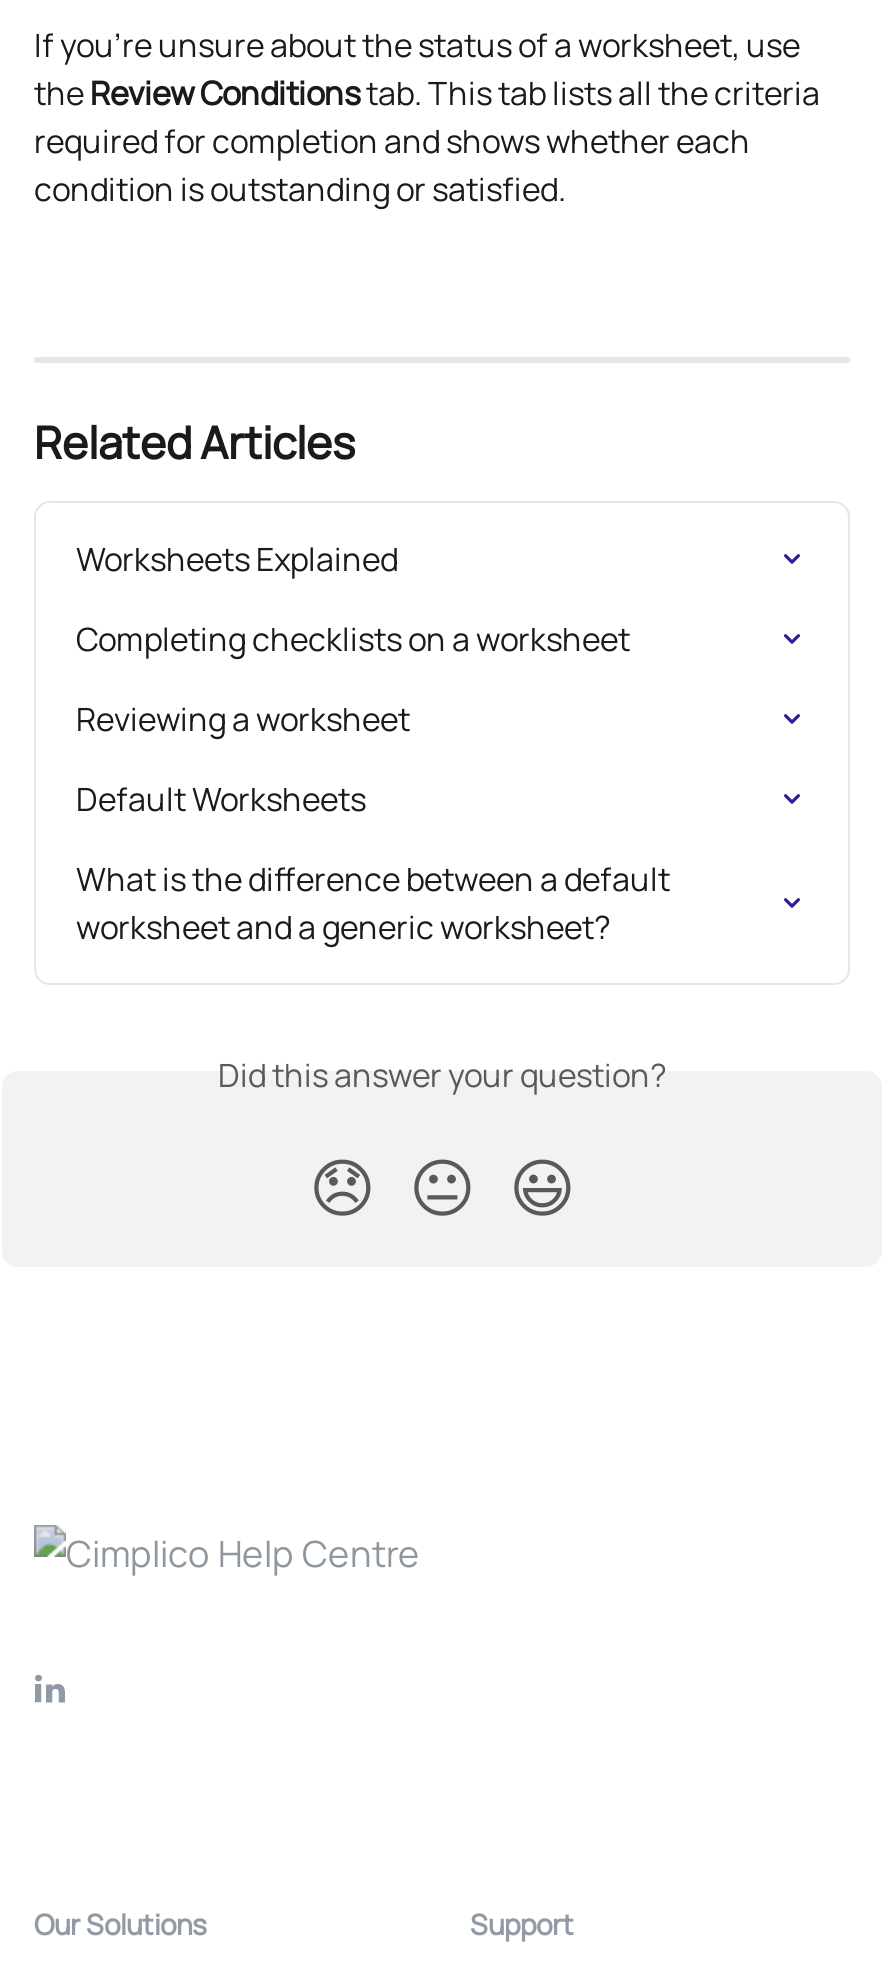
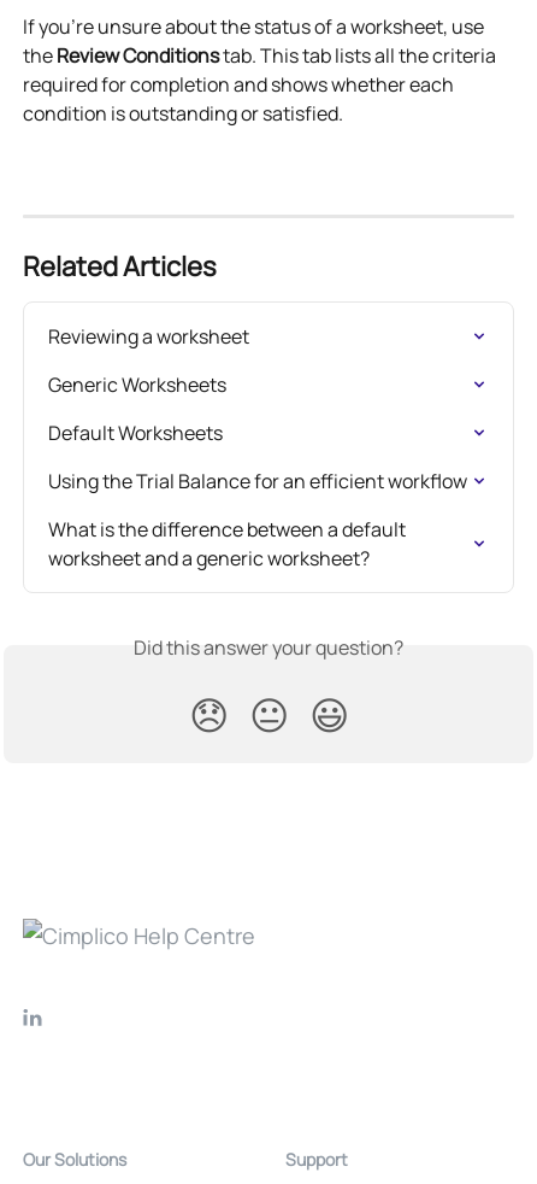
- Worksheets Explained
- Completing checklists on a worksheet

moved up: Reviewing a worksheet

+ Generic Worksheets

moved up: Default Worksheets

+ Using the Trial Balance for an efficient workflow
